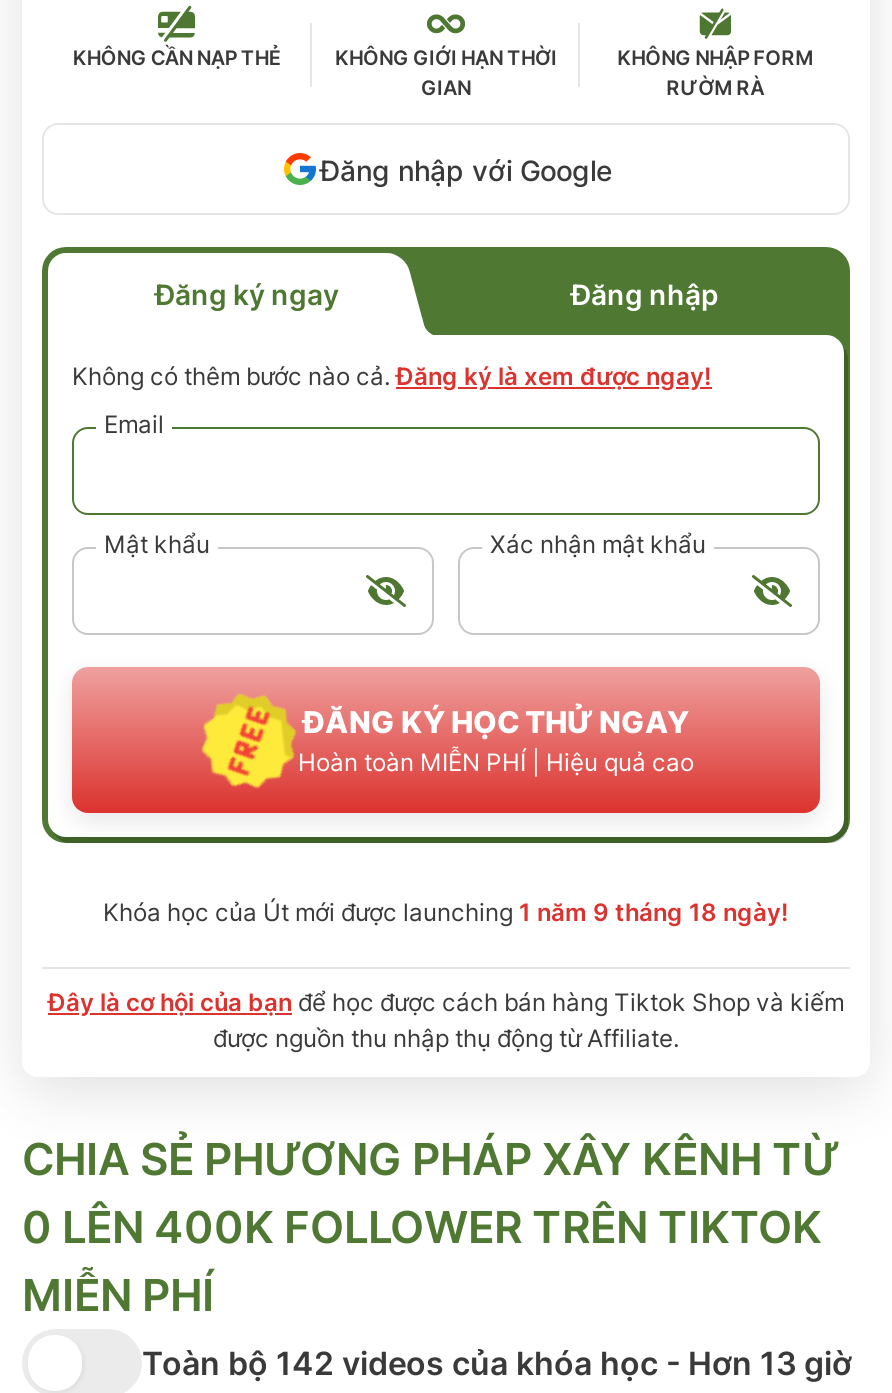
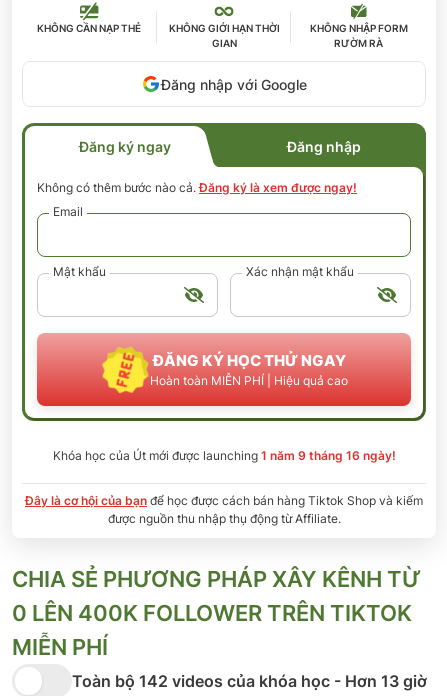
- Khóa học của Út mới được launching 1 năm 9 tháng 18 ngày!
+ Khóa học của Út mới được launching 1 năm 9 tháng 16 ngày!
